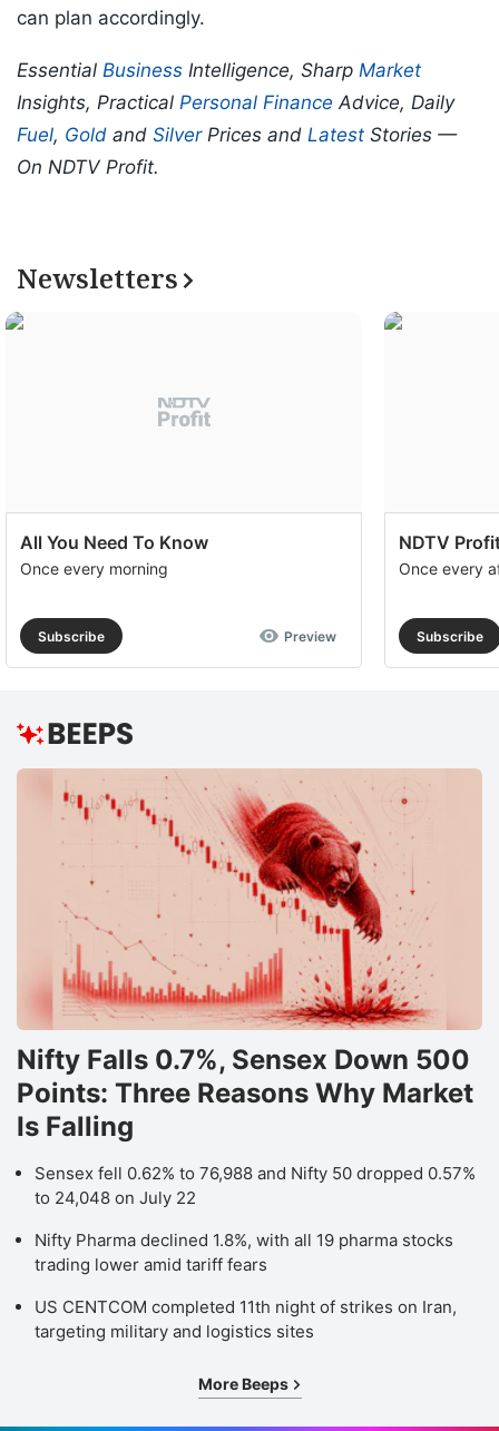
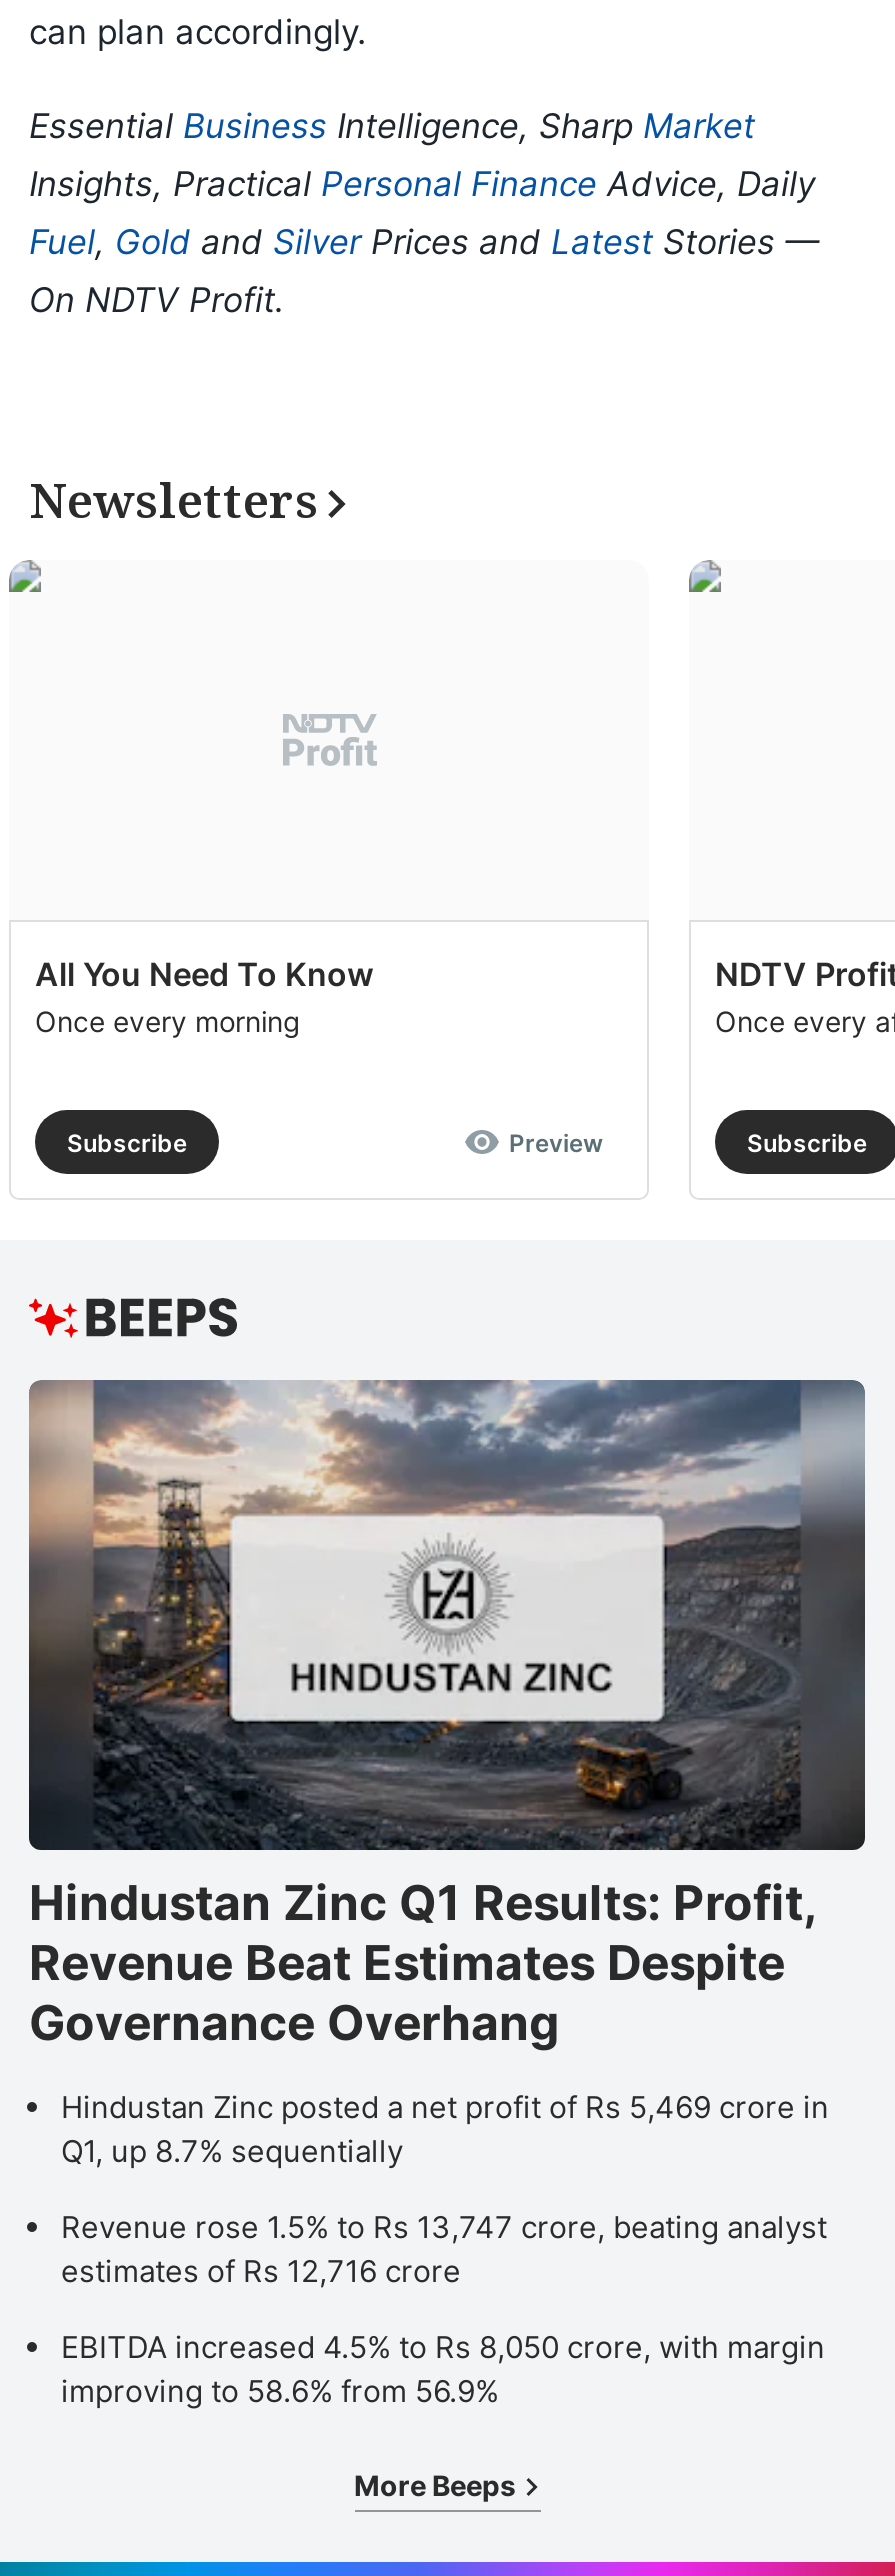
- [image]
- Nifty Falls 0.7%, Sensex Down 500
- Points: Three Reasons Why Market
- Is Falling
+ [image]
+ Hindustan Zinc Q1 Results: Profit,
+ Revenue Beat Estimates Despite
+ Governance Overhang

- Sensex fell 0.62% to 76,988 and Nifty 50 dropped 0.57%
- to 24,048 on July 22
+ Hindustan Zinc posted a net profit of Rs 5,469 crore in
+ Q1, up 8.7% sequentially

- Nifty Pharma declined 1.8%, with all 19 pharma stocks
- trading lower amid tariff fears
+ Revenue rose 1.5% to Rs 13,747 crore, beating analyst
+ estimates of Rs 12,716 crore

- US CENTCOM completed 11th night of strikes on Iran,
- targeting military and logistics sites
+ EBITDA increased 4.5% to Rs 8,050 crore, with margin
+ improving to 58.6% from 56.9%
